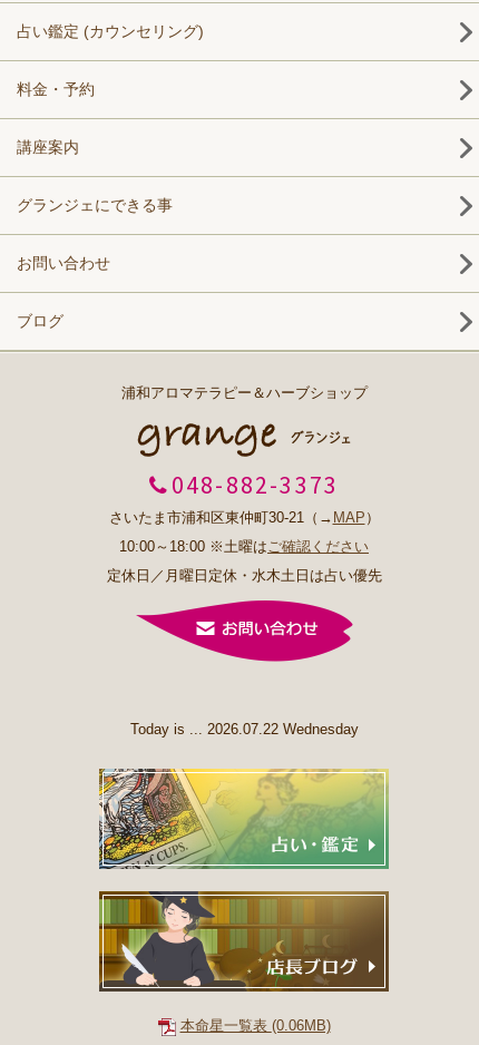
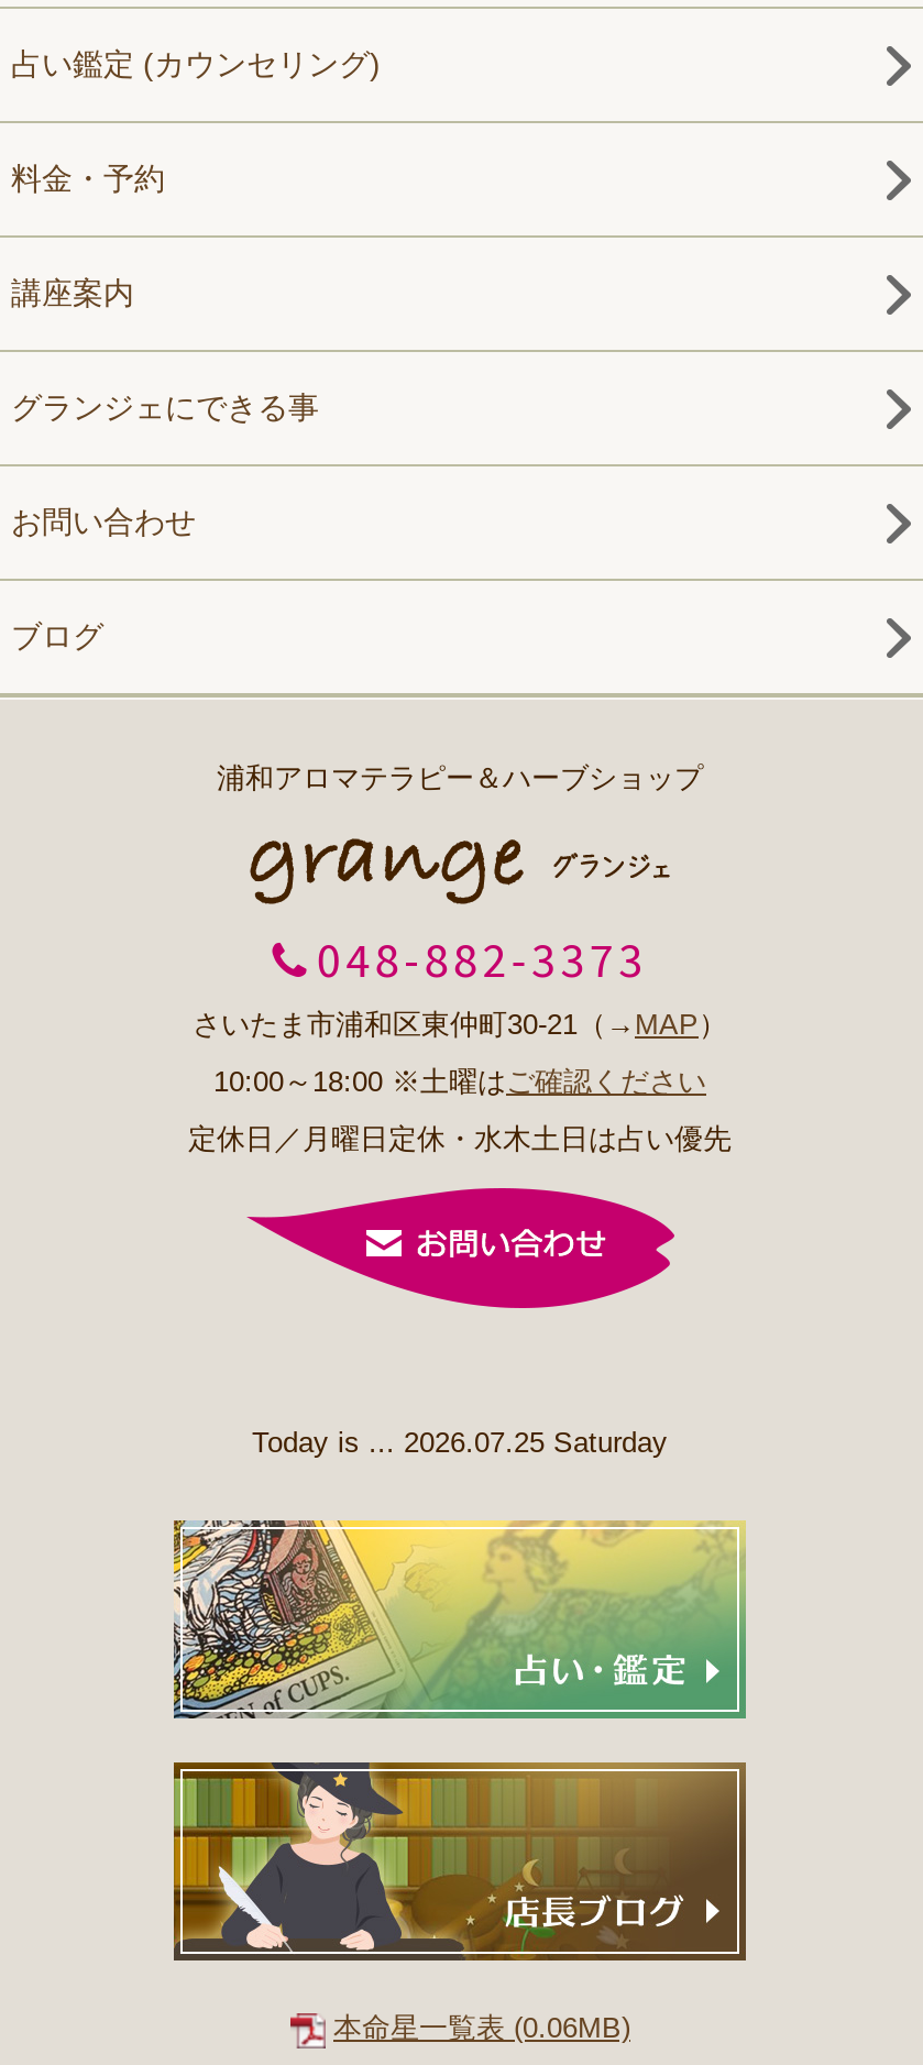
- Today is ... 2026.07.22 Wednesday
+ Today is ... 2026.07.25 Saturday
